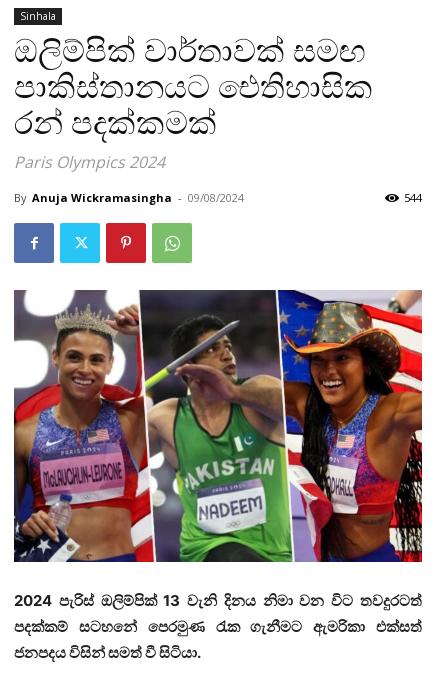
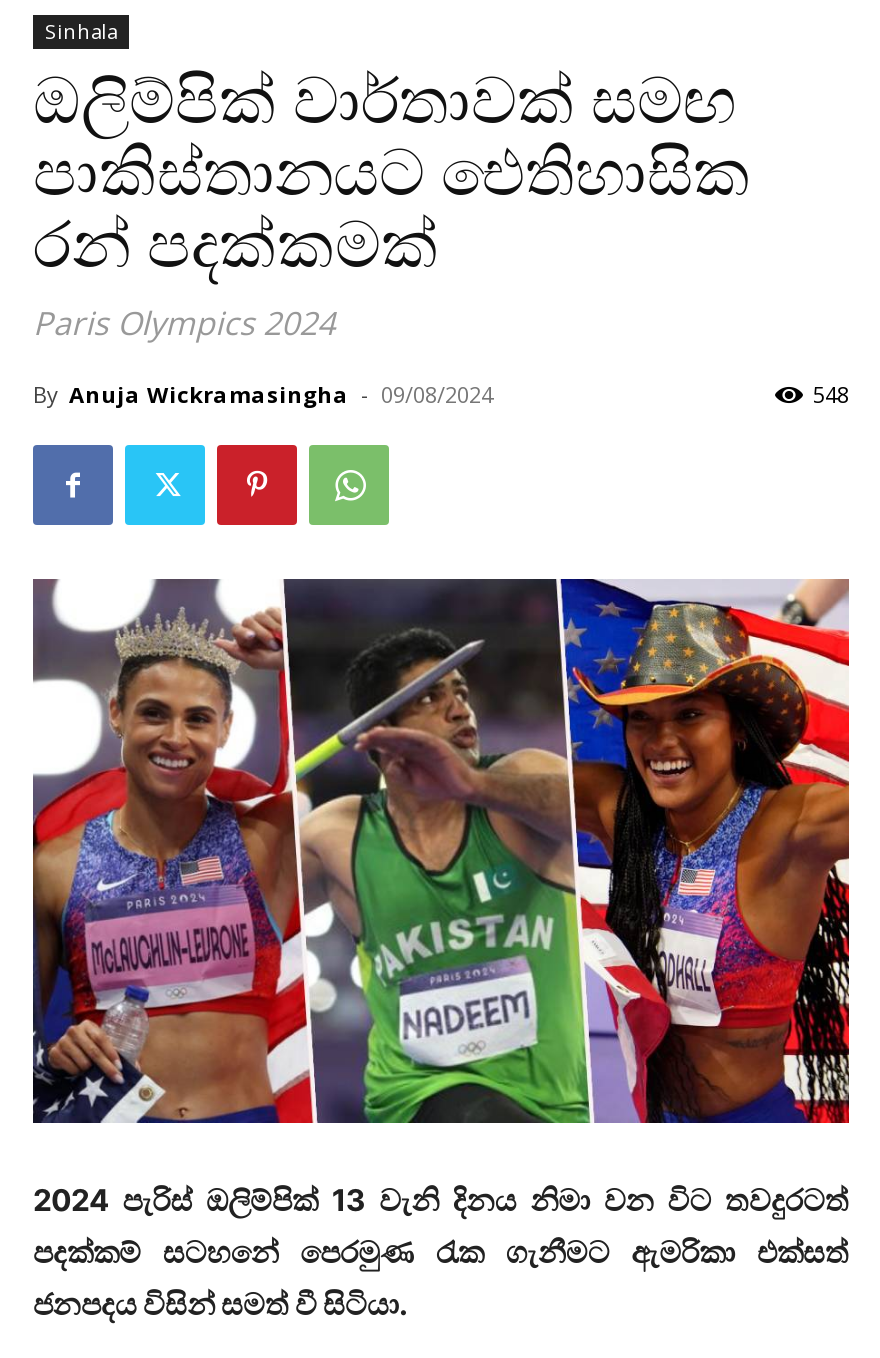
- 544
+ 548
